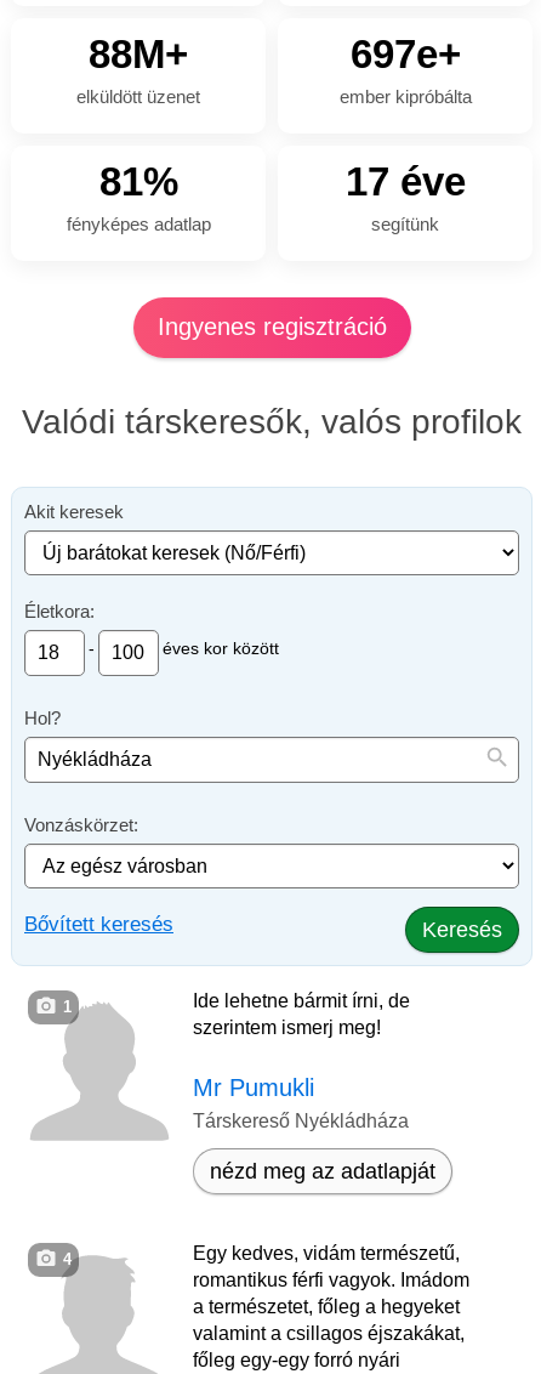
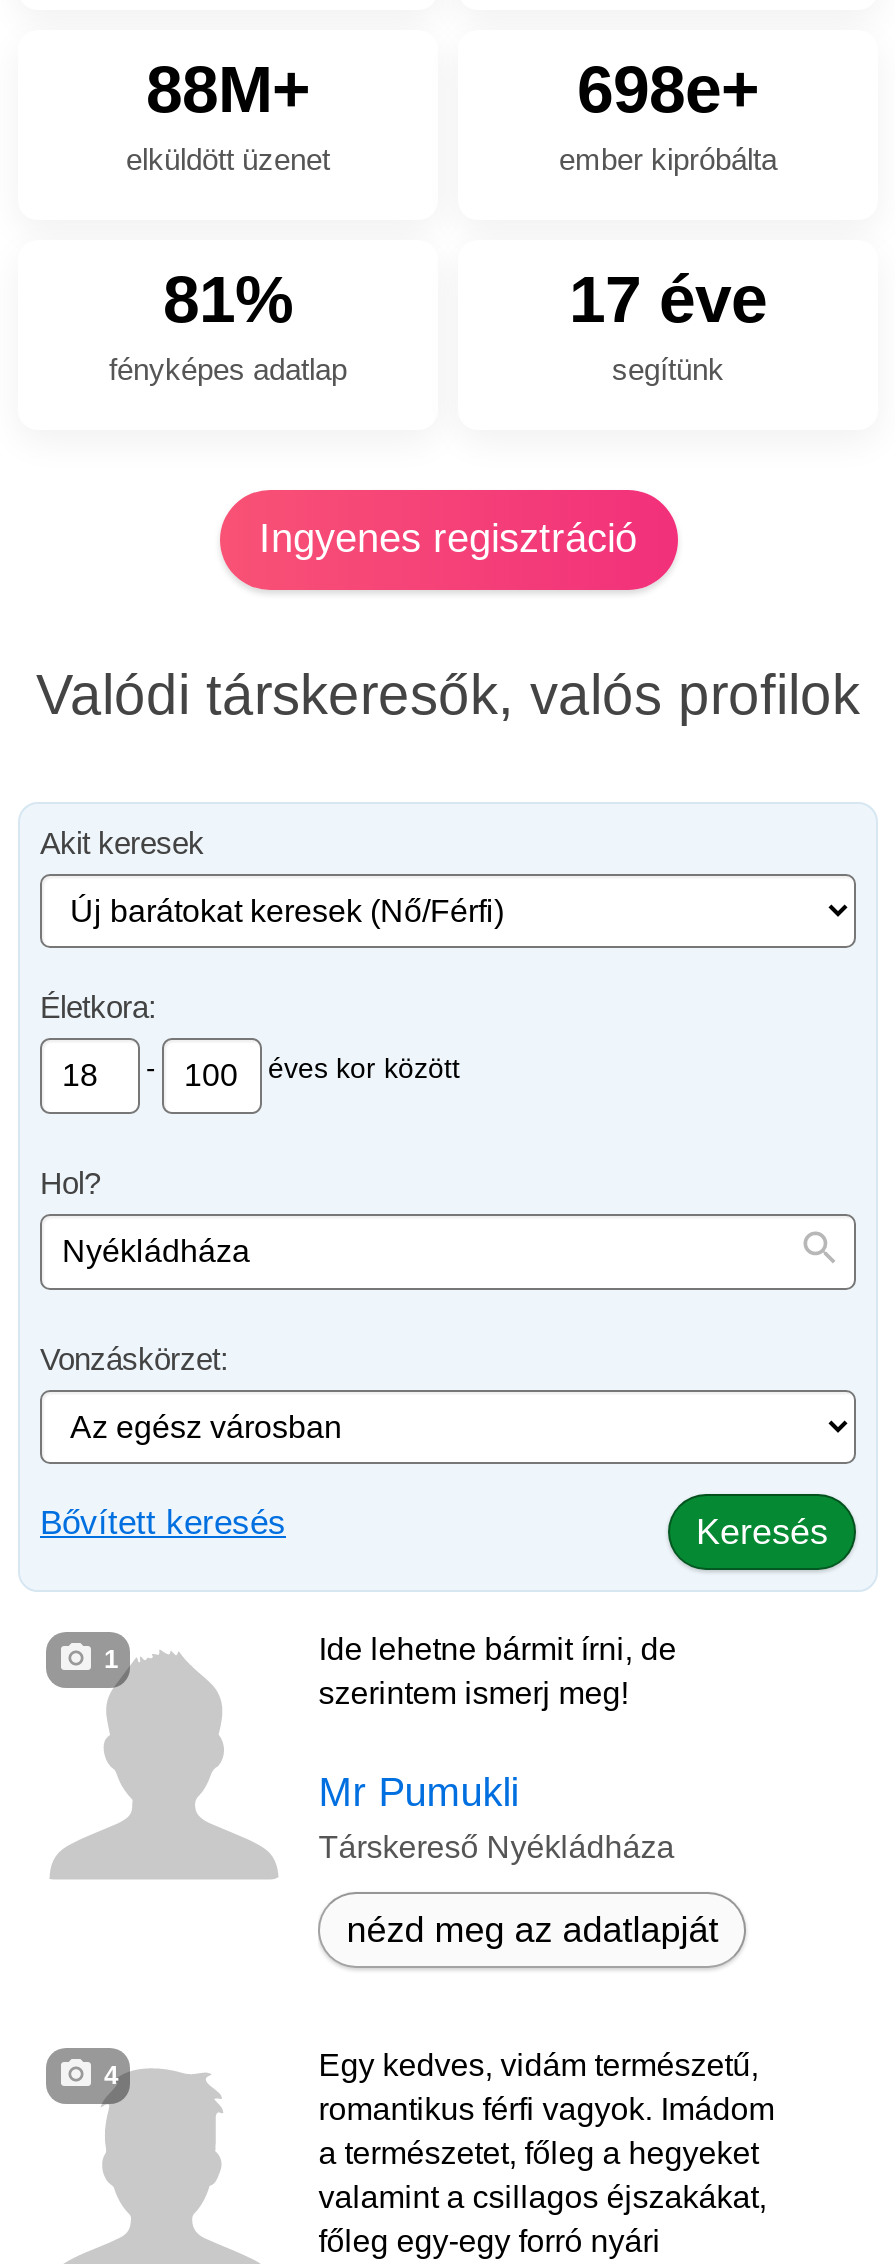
- 697e+
+ 698e+
